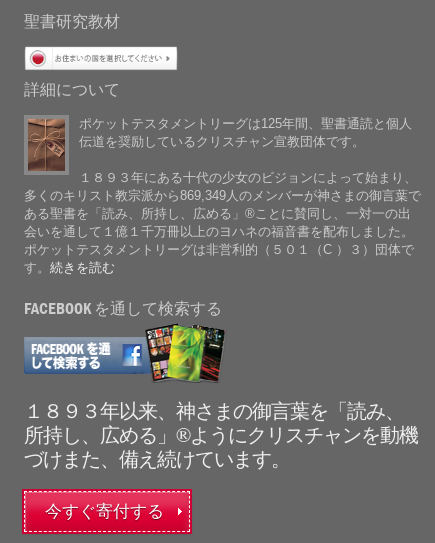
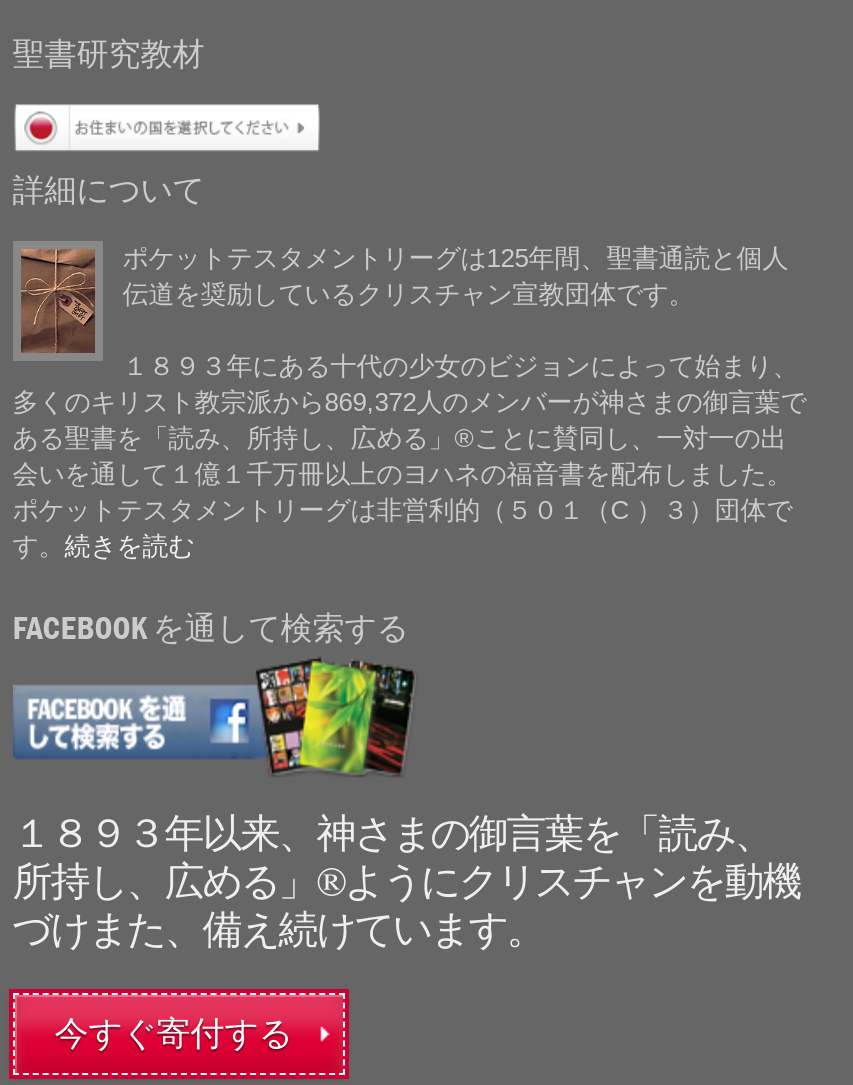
- 多くのキリスト教宗派から869,349人のメンバーが神さまの御言葉で
+ 多くのキリスト教宗派から869,372人のメンバーが神さまの御言葉で
